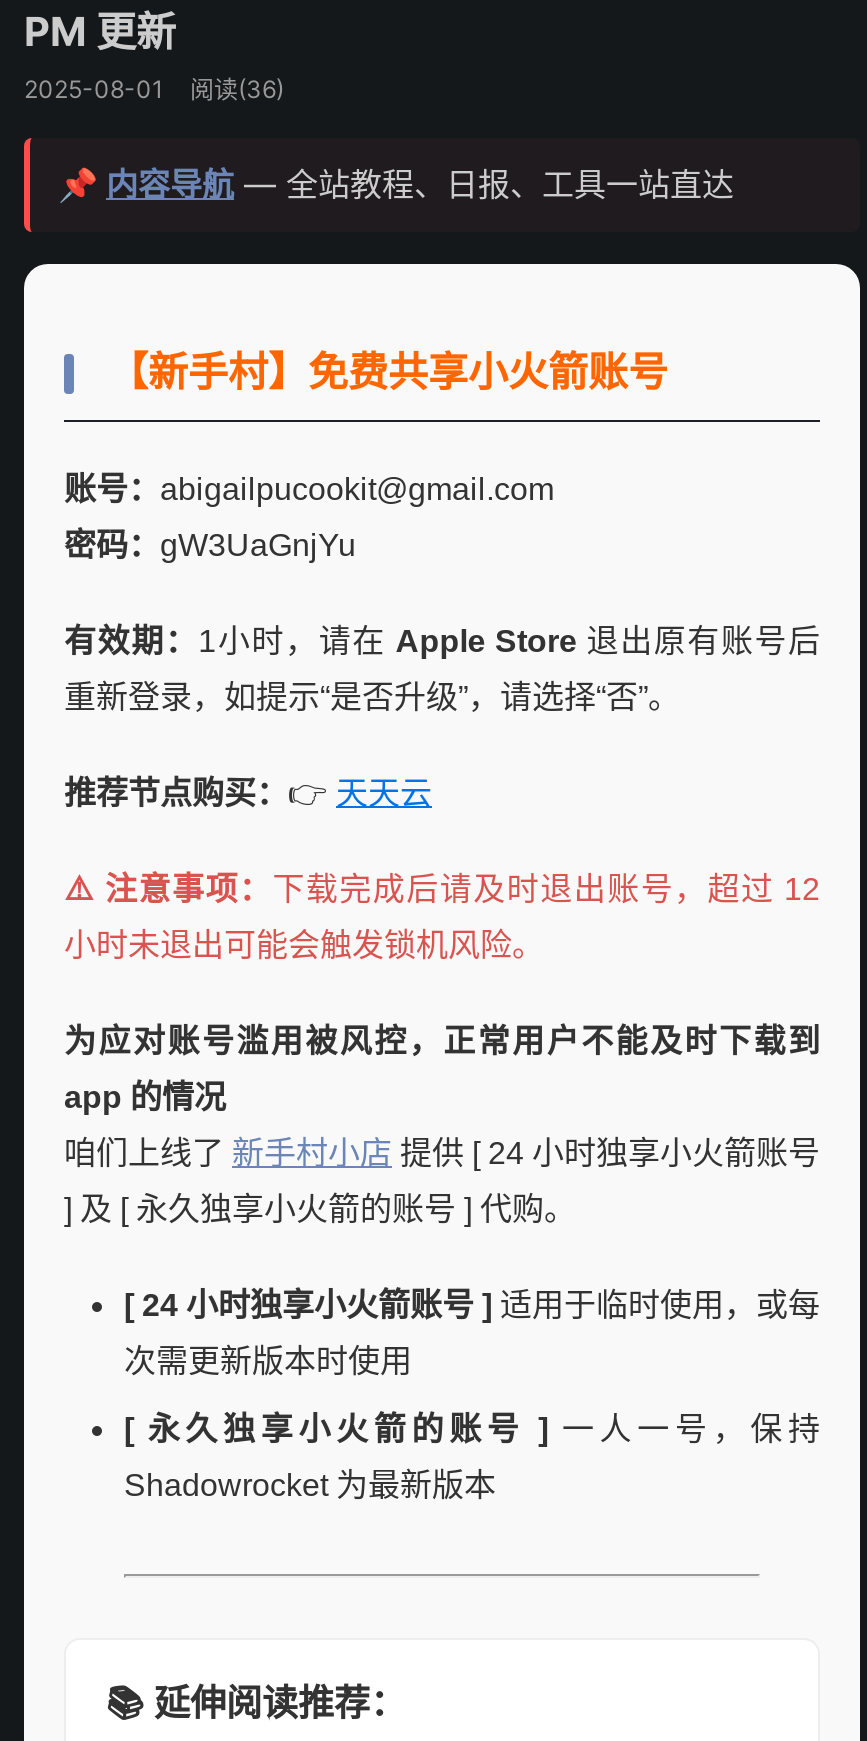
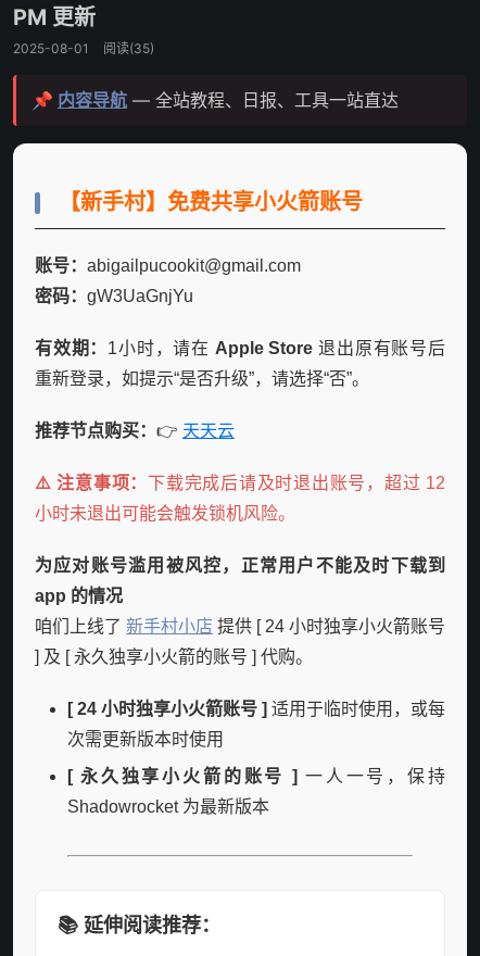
- 2025-08-01 阅读(36)
+ 2025-08-01 阅读(35)
